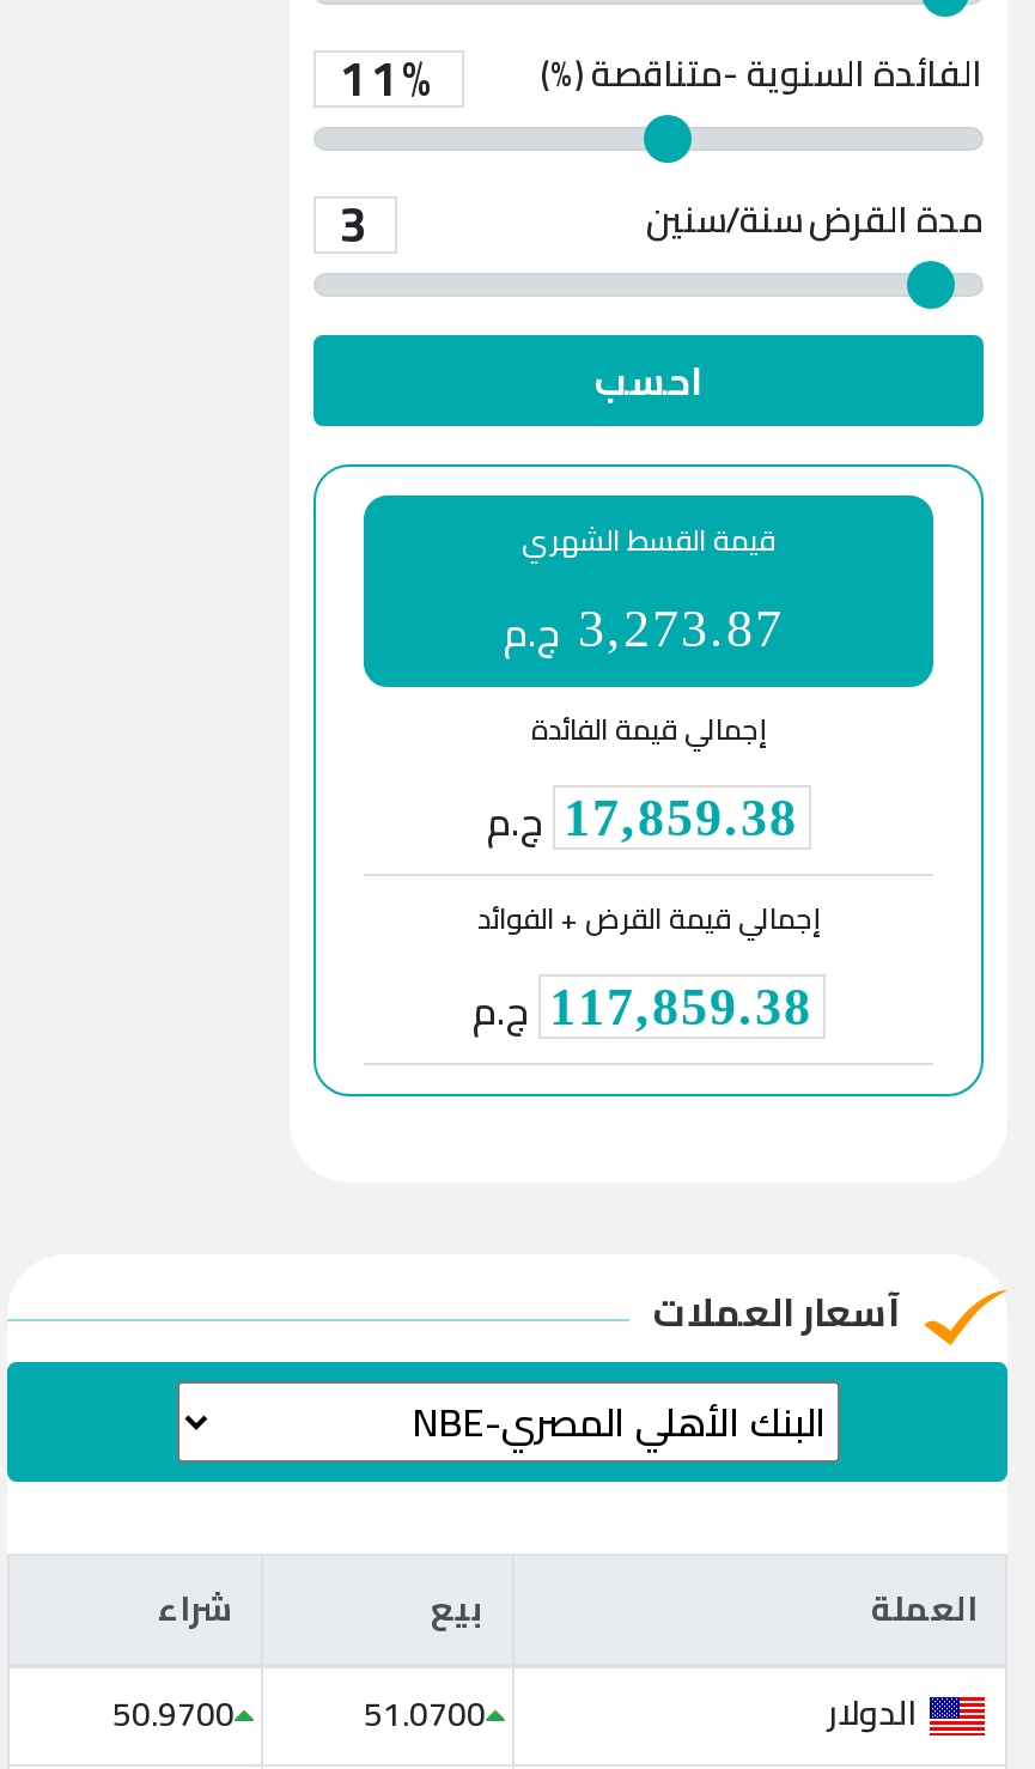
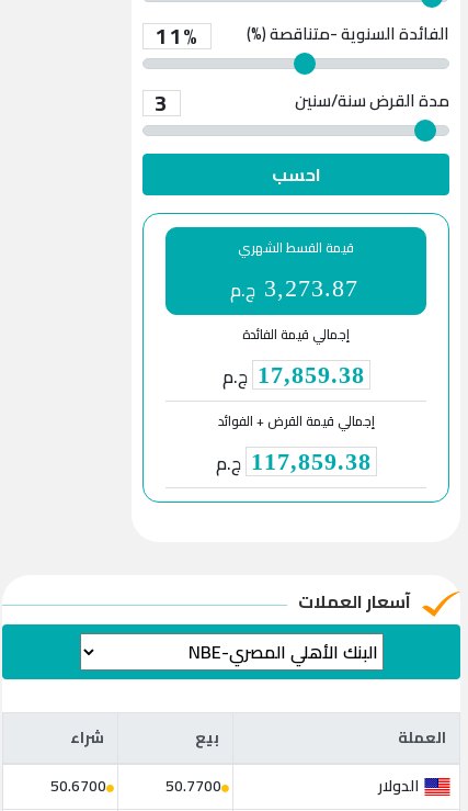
- 50.9700
+ 50.6700

- 51.0700
+ 50.7700
